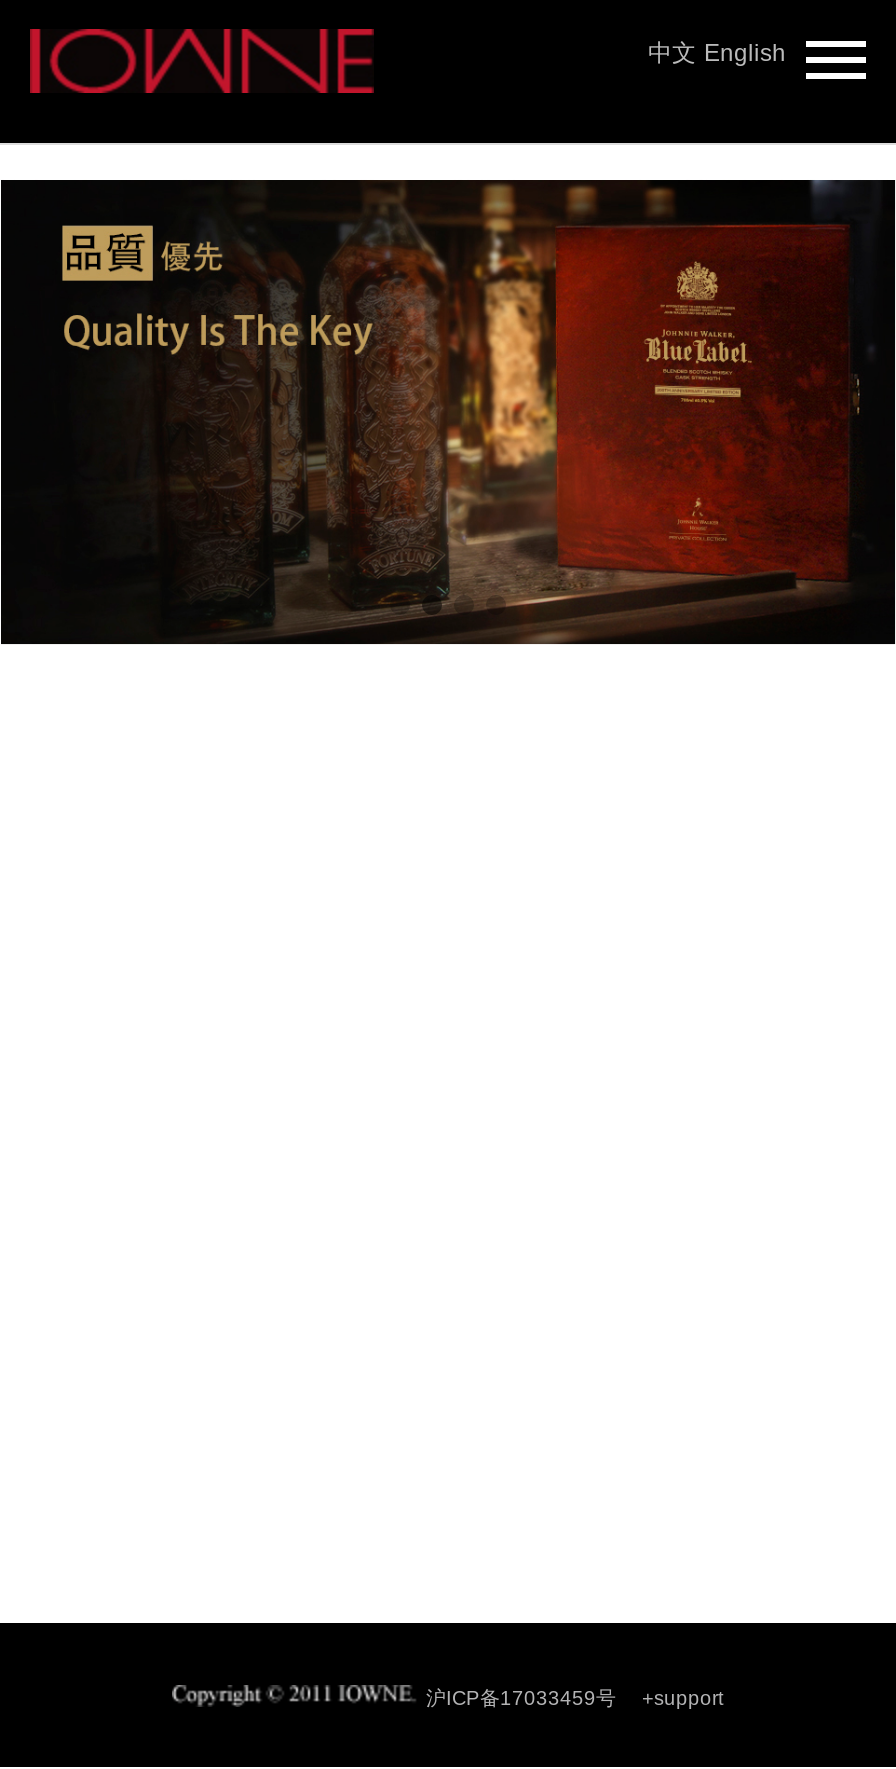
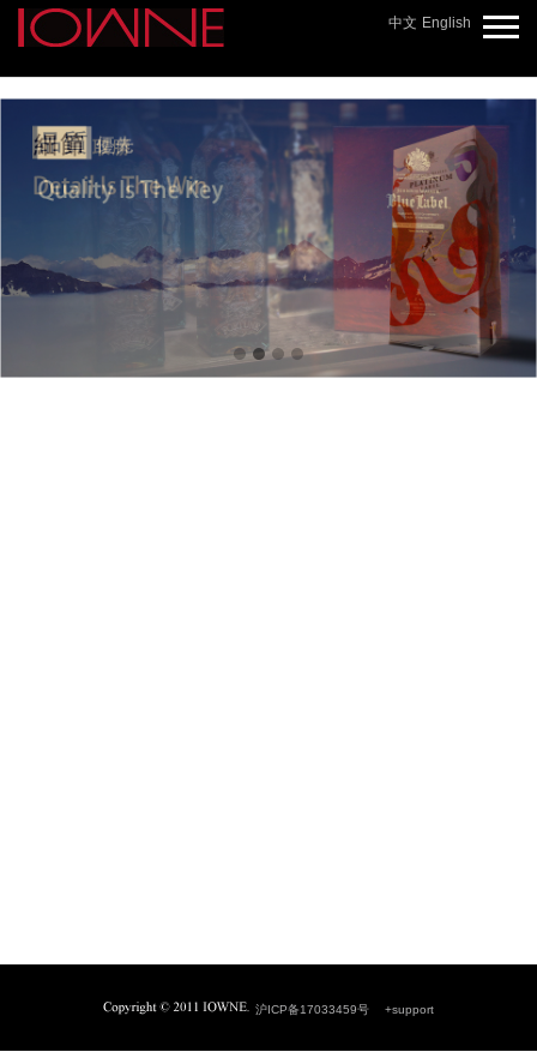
- [image]
+ [image]
